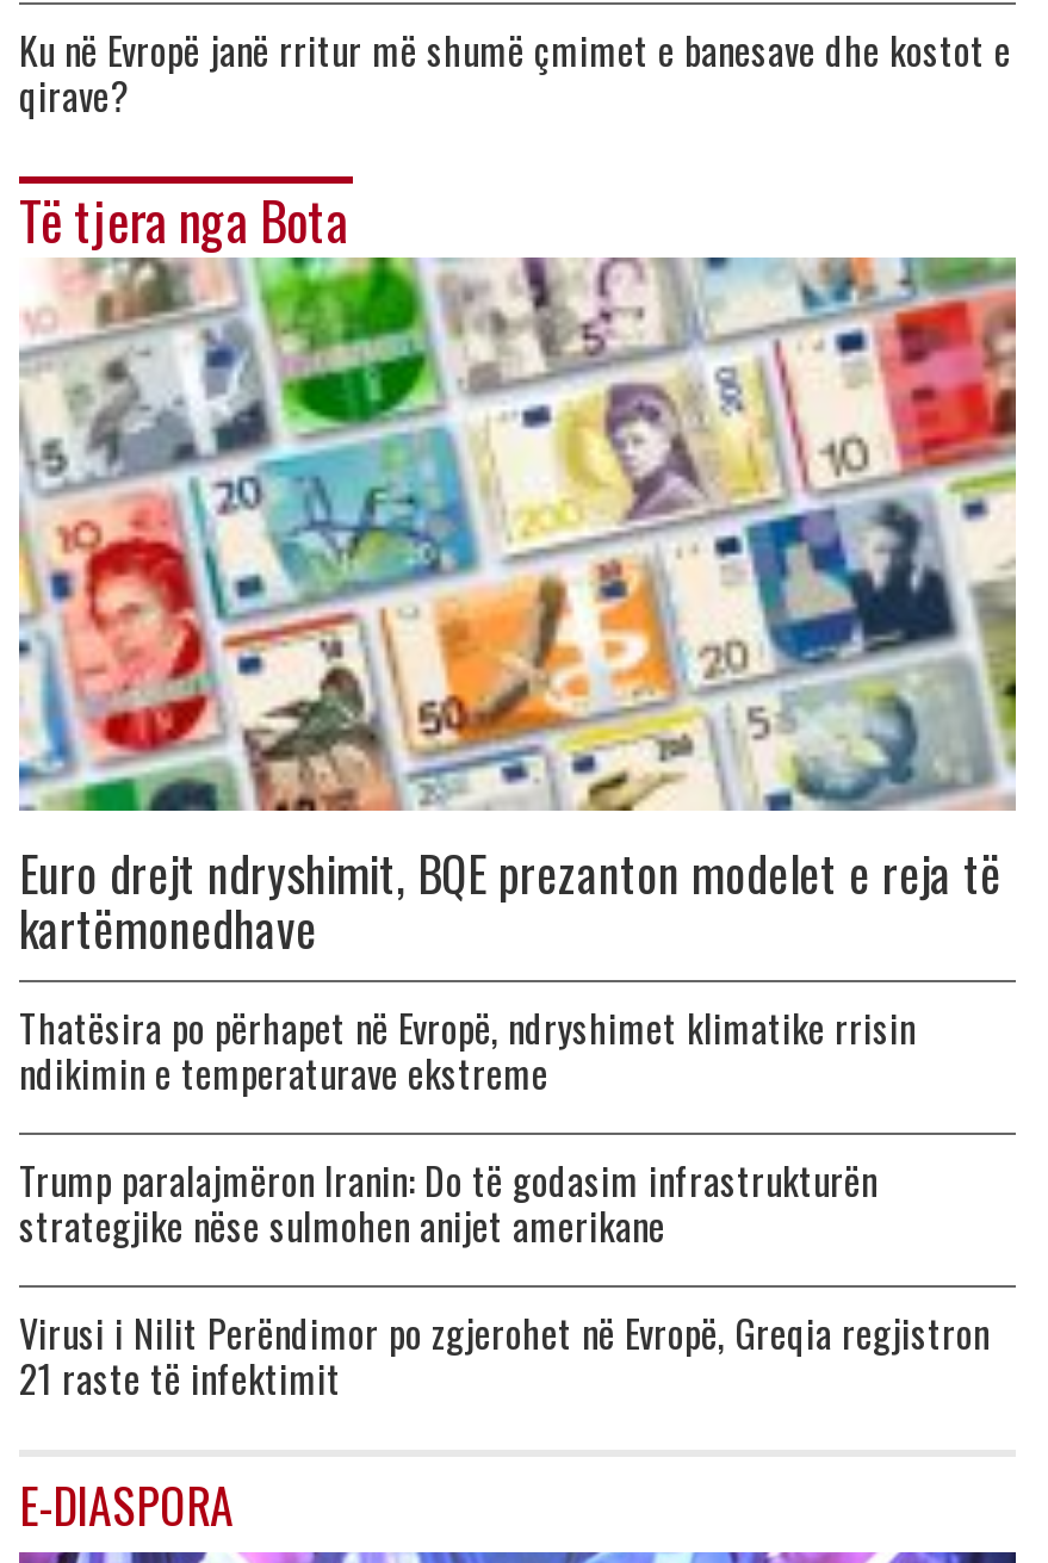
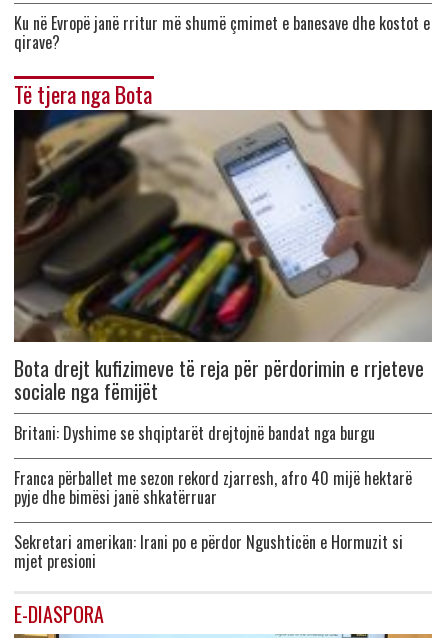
- [image]
- Euro drejt ndryshimit, BQE prezanton modelet e reja të
- kartëmonedhave
+ [image]
+ Bota drejt kufizimeve të reja për përdorimin e rrjeteve
+ sociale nga fëmijët

- Thatësira po përhapet në Evropë, ndryshimet klimatike rrisin
- ndikimin e temperaturave ekstreme
+ Britani: Dyshime se shqiptarët drejtojnë bandat nga burgu

- Trump paralajmëron Iranin: Do të godasim infrastrukturën
- strategjike nëse sulmohen anijet amerikane
+ Franca përballet me sezon rekord zjarresh, afro 40 mijë hektarë
+ pyje dhe bimësi janë shkatërruar

- Virusi i Nilit Perëndimor po zgjerohet në Evropë, Greqia regjistron
- 21 raste të infektimit
+ Sekretari amerikan: Irani po e përdor Ngushticën e Hormuzit si
+ mjet presioni
